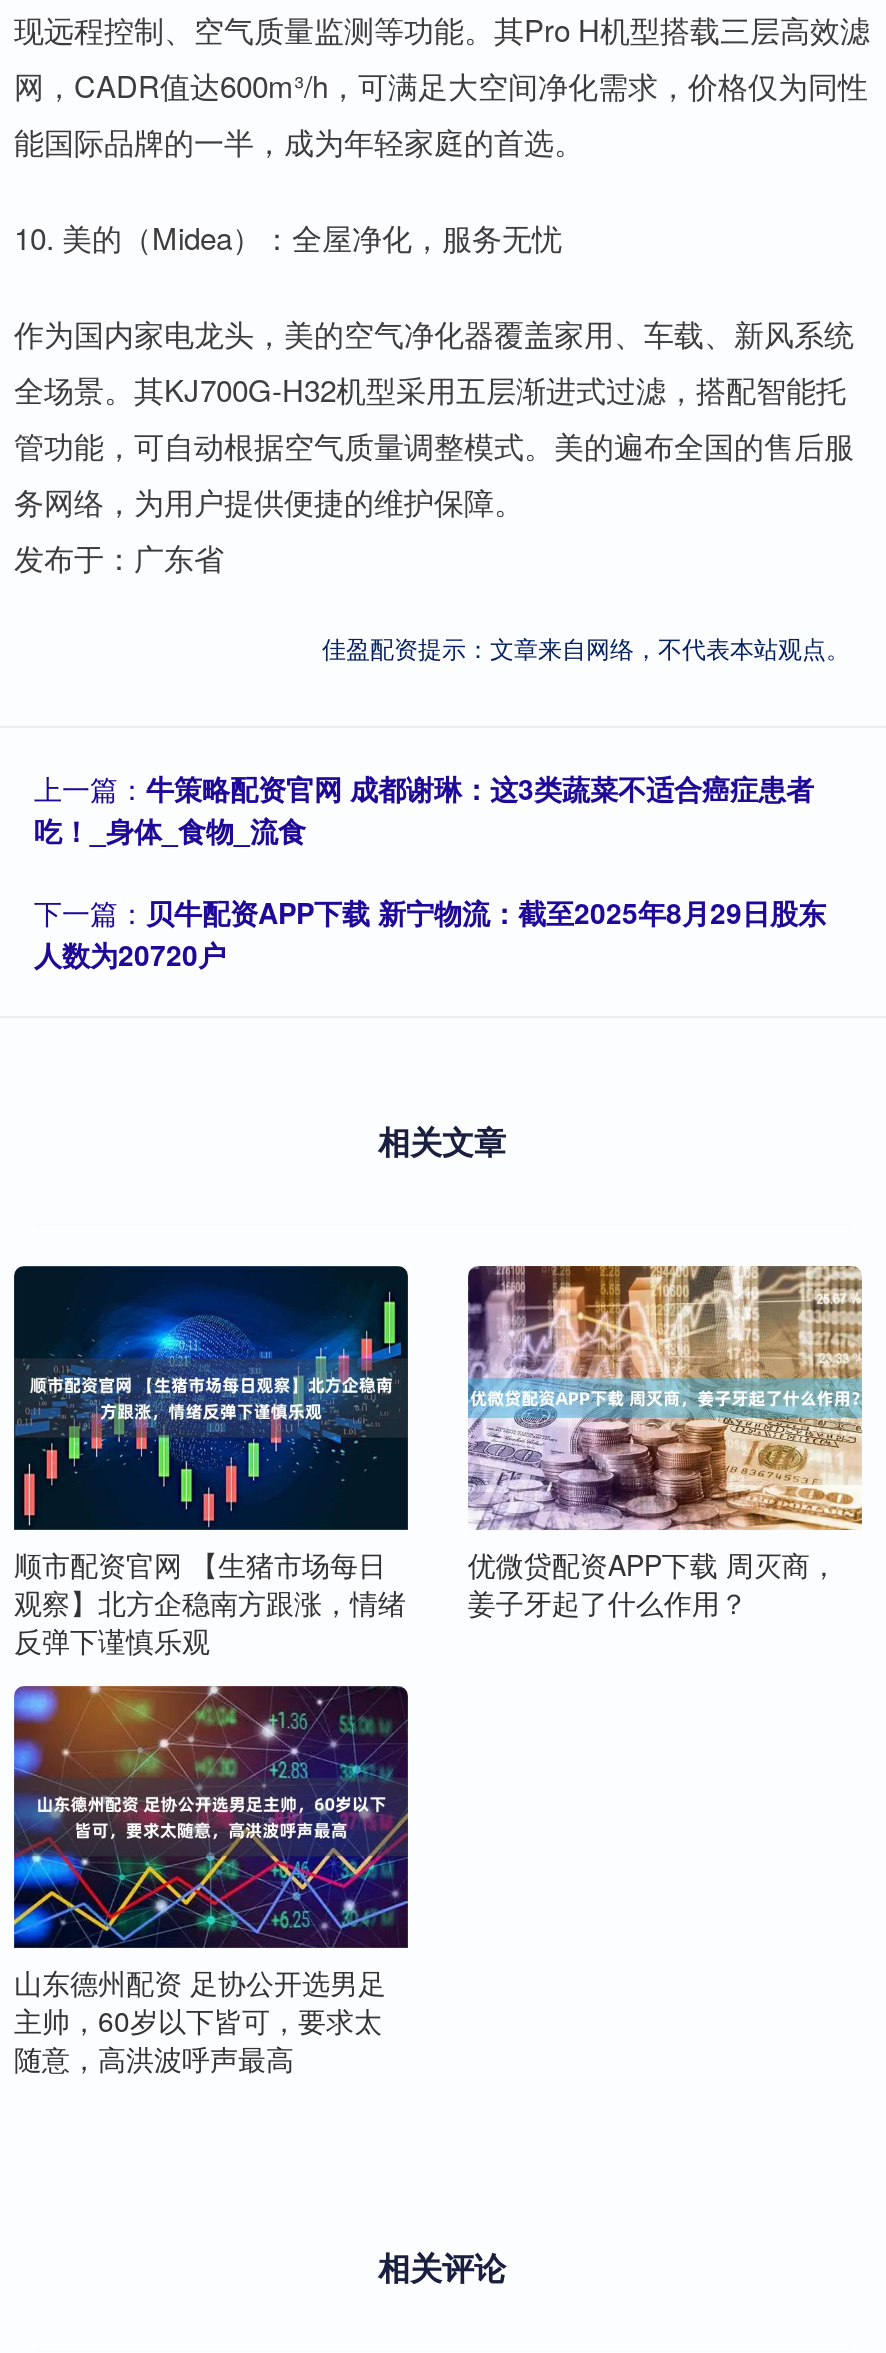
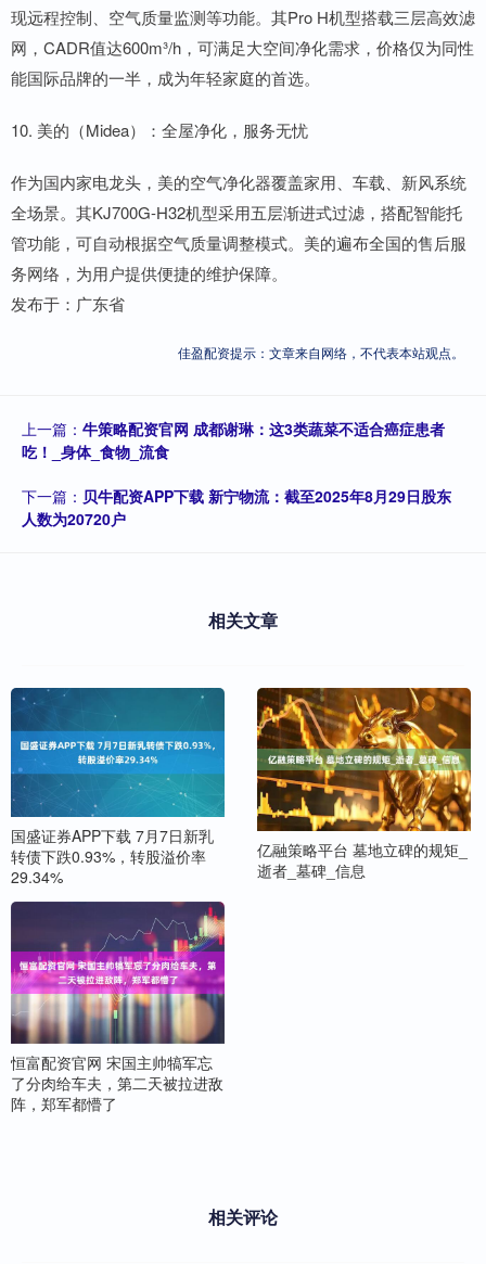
- [image]
- 顺市配资官网 【生猪市场每日
- 观察】北方企稳南方跟涨，情绪
- 反弹下谨慎乐观
+ [image]
+ 国盛证券APP下载 7月7日新乳
+ 转债下跌0.93%，转股溢价率
+ 29.34%

- [image]
- 优微贷配资APP下载 周灭商，
- 姜子牙起了什么作用？
+ [image]
+ 亿融策略平台 墓地立碑的规矩_
+ 逝者_墓碑_信息

- [image]
- 山东德州配资 足协公开选男足
- 主帅，60岁以下皆可，要求太
- 随意，高洪波呼声最高
+ [image]
+ 恒富配资官网 宋国主帅犒军忘
+ 了分肉给车夫，第二天被拉进敌
+ 阵，郑军都懵了
